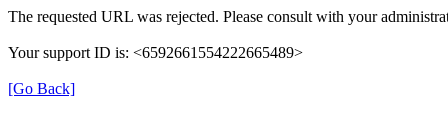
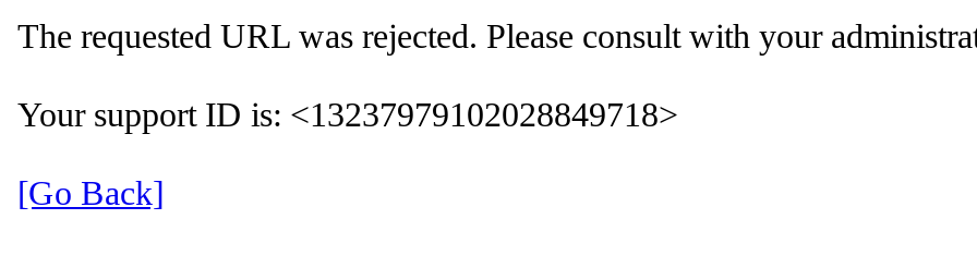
- Your support ID is: <6592661554222665489>
+ Your support ID is: <13237979102028849718>
